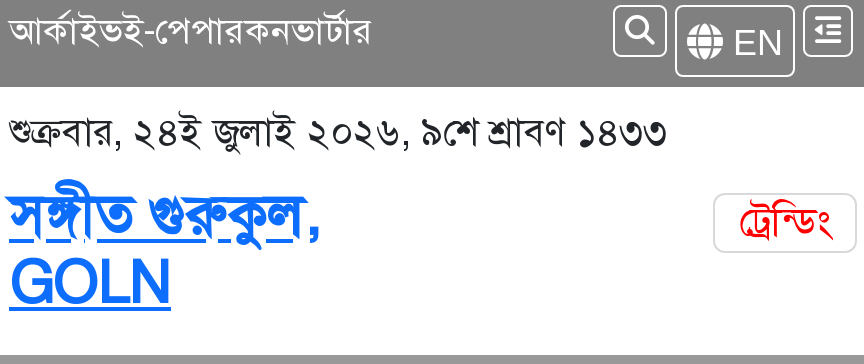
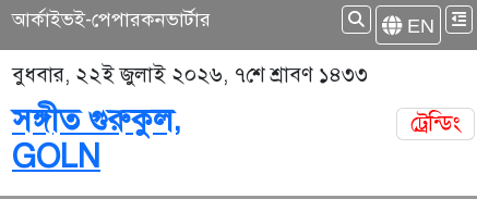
- শুক্রবার, ২৪ই জুলাই ২০২৬, ৯শে শ্রাবণ ১৪৩৩
+ বুধবার, ২২ই জুলাই ২০২৬, ৭শে শ্রাবণ ১৪৩৩
